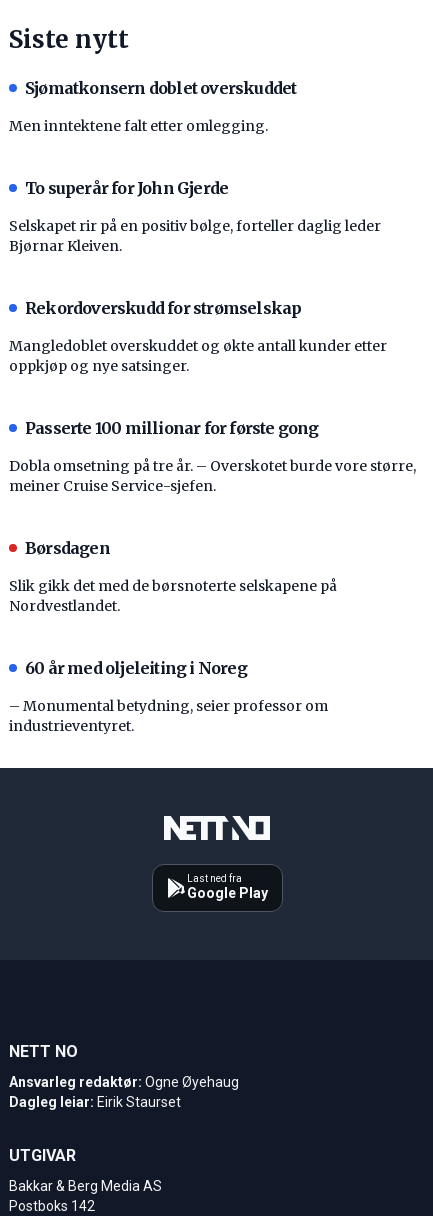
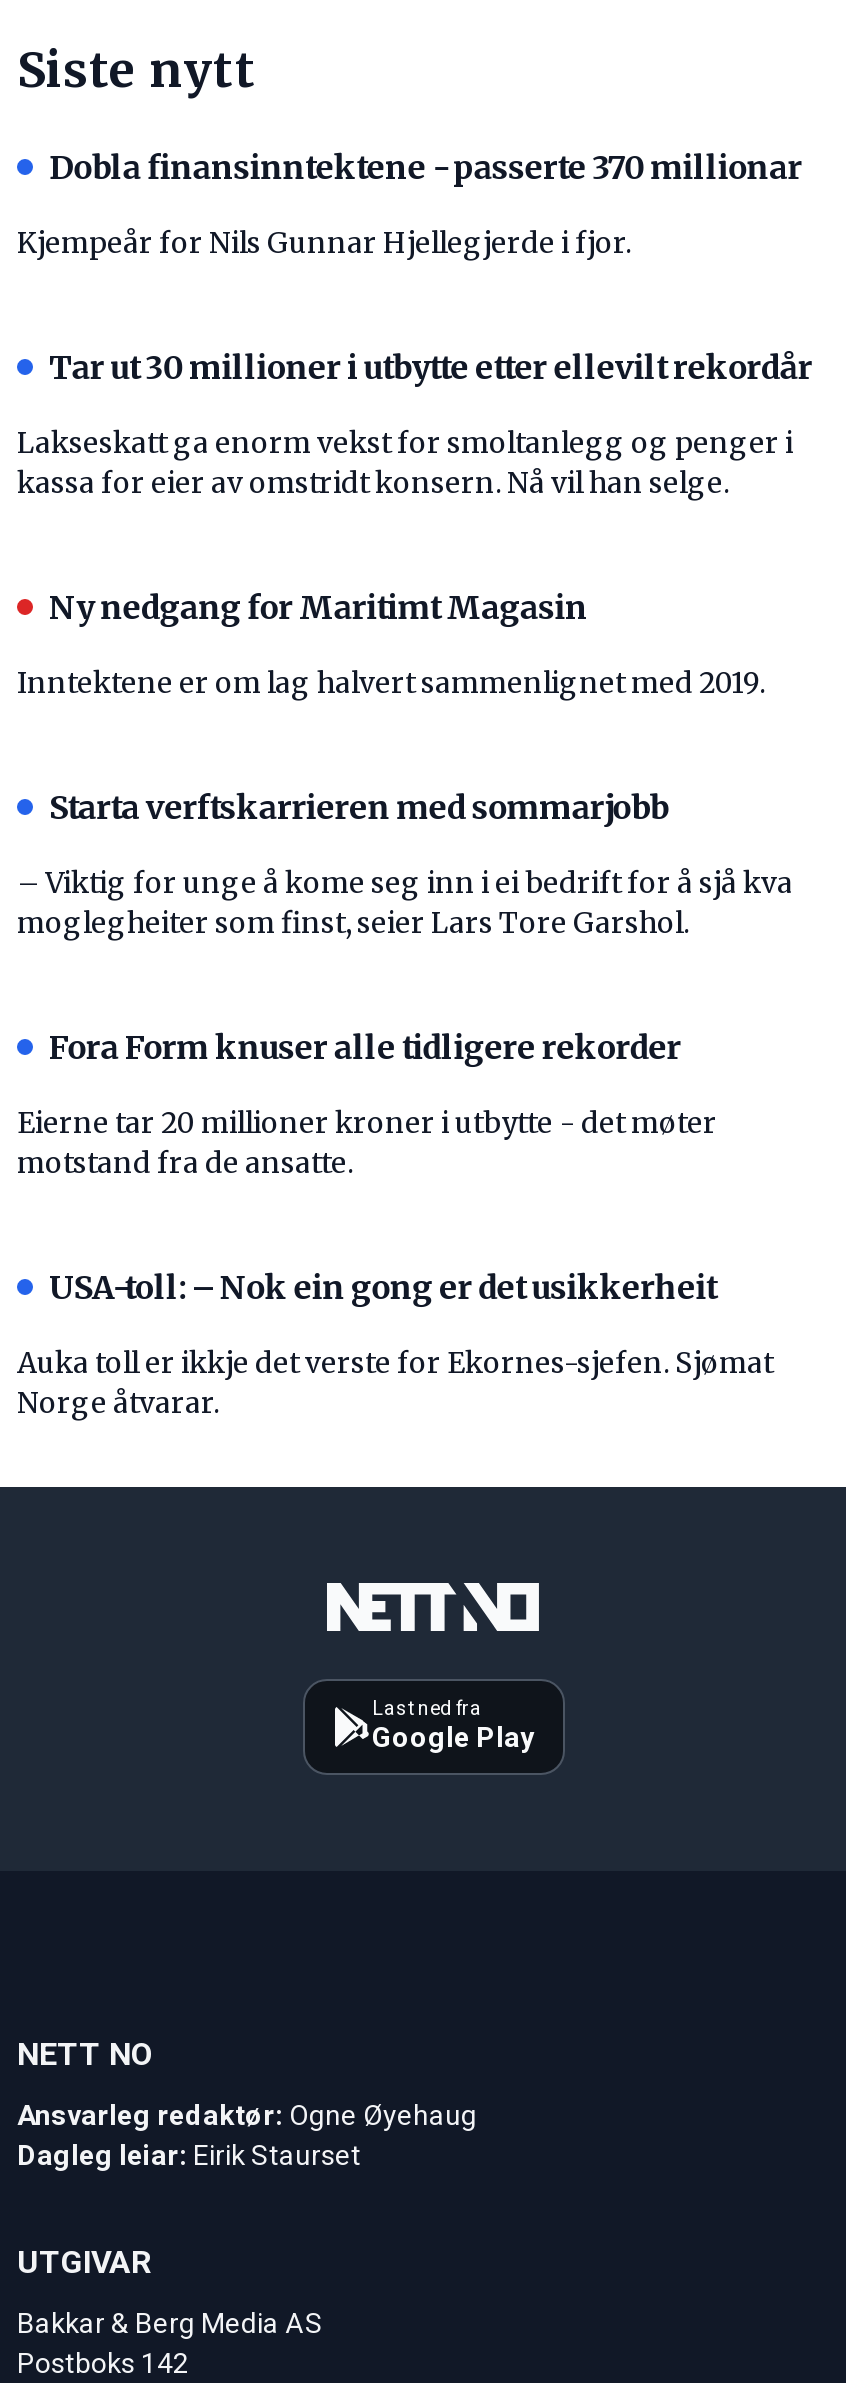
- Sjømatkonsern doblet overskuddet
+ Dobla finansinntektene - passerte 370 millionar

- Men inntektene falt etter omlegging.
+ Kjempeår for Nils Gunnar Hjellegjerde i fjor.

- To superår for John Gjerde
+ Tar ut 30 millioner i utbytte etter ellevilt rekordår

- Selskapet rir på en positiv bølge, forteller daglig leder
- Bjørnar Kleiven.
+ Lakseskatt ga enorm vekst for smoltanlegg og penger i
+ kassa for eier av omstridt konsern. Nå vil han selge.

- Rekordoverskudd for strømselskap
+ Ny nedgang for Maritimt Magasin

- Mangledoblet overskuddet og økte antall kunder etter
- oppkjøp og nye satsinger.
+ Inntektene er om lag halvert sammenlignet med 2019.

- Passerte 100 millionar for første gong
+ Starta verftskarrieren med sommarjobb

- Dobla omsetning på tre år. – Overskotet burde vore større,
- meiner Cruise Service-sjefen.
+ – Viktig for unge å kome seg inn i ei bedrift for å sjå kva
+ moglegheiter som finst, seier Lars Tore Garshol.

- Børsdagen
+ Fora Form knuser alle tidligere rekorder

- Slik gikk det med de børsnoterte selskapene på
- Nordvestlandet.
+ Eierne tar 20 millioner kroner i utbytte - det møter
+ motstand fra de ansatte.

- 60 år med oljeleiting i Noreg
+ USA-toll: – Nok ein gong er det usikkerheit

- – Monumental betydning, seier professor om
- industrieventyret.
+ Auka toll er ikkje det verste for Ekornes-sjefen. Sjømat
+ Norge åtvarar.
